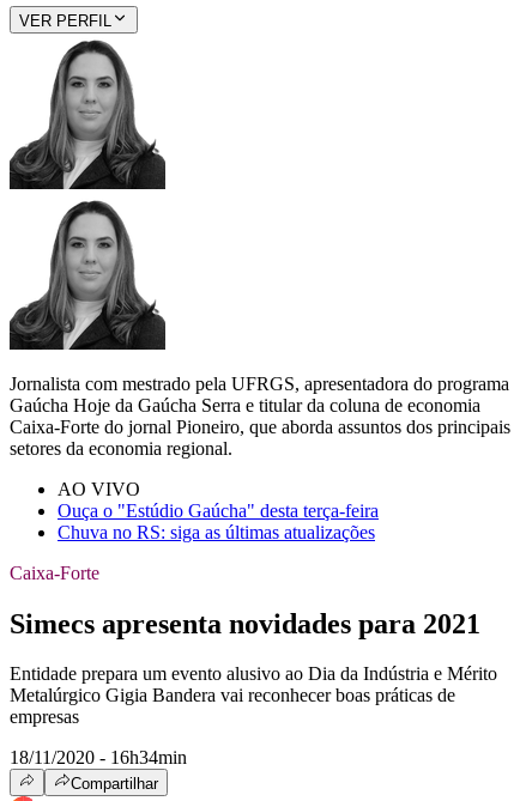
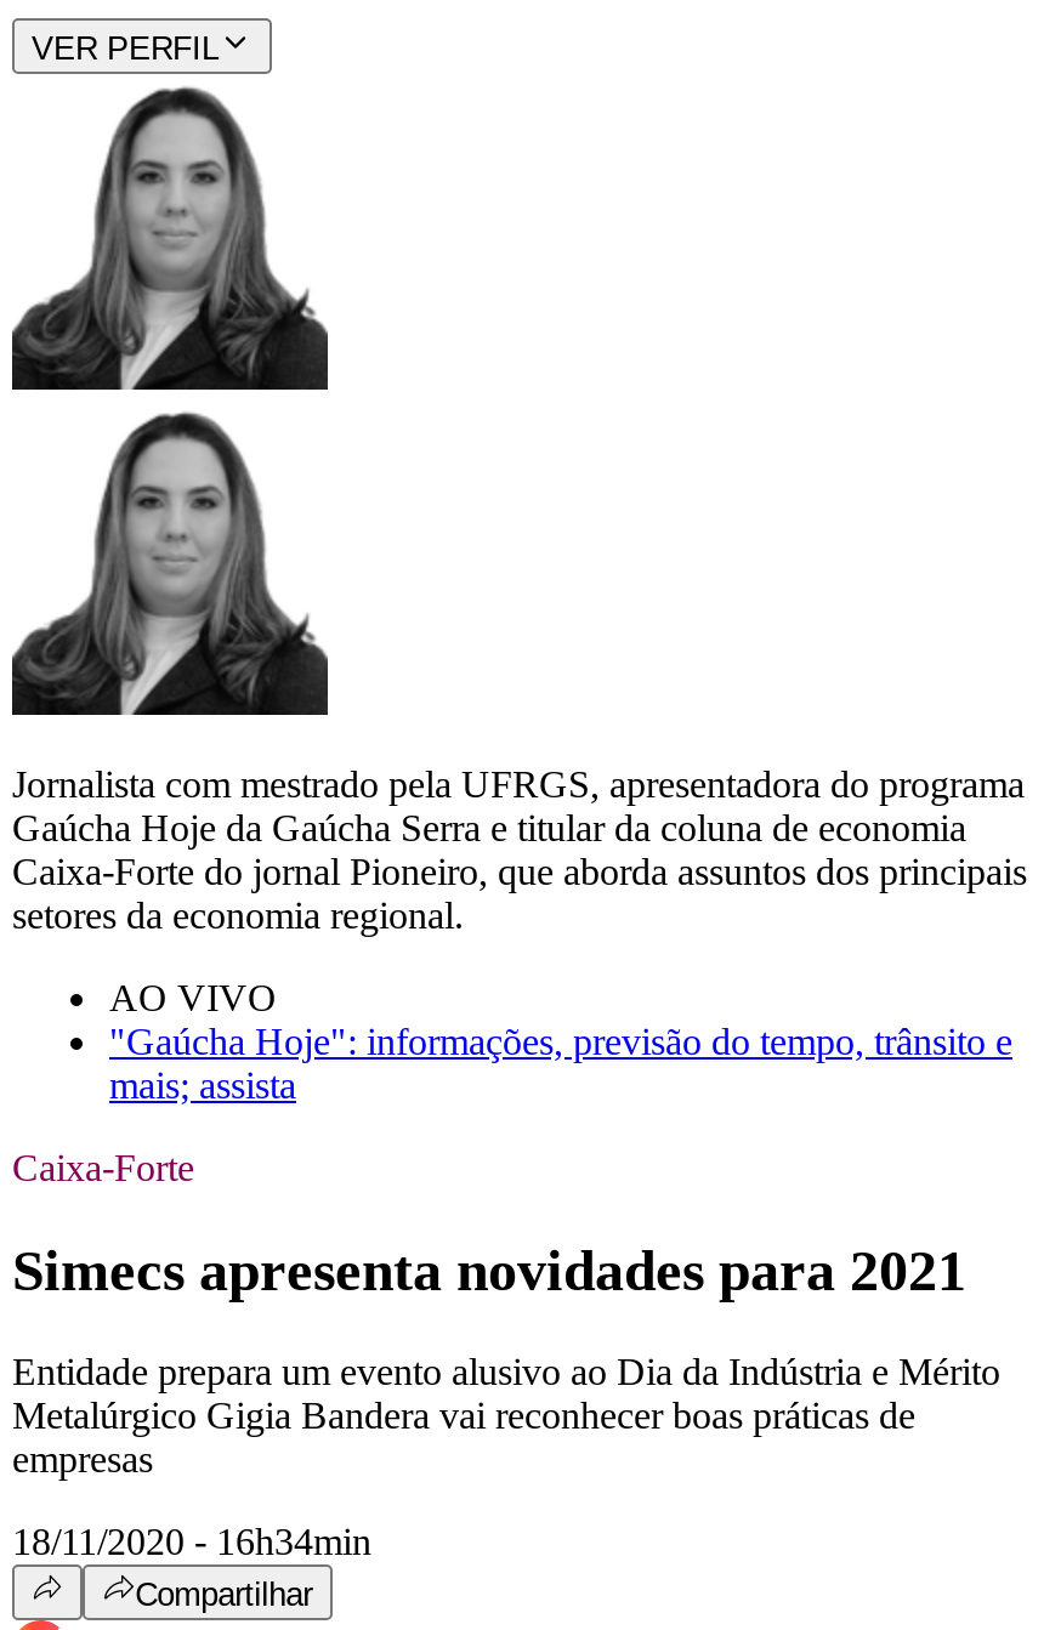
- Ouça o "Estúdio Gaúcha" desta terça-feira
- Chuva no RS: siga as últimas atualizações
+ "Gaúcha Hoje": informações, previsão do tempo, trânsito e
+ mais; assista
